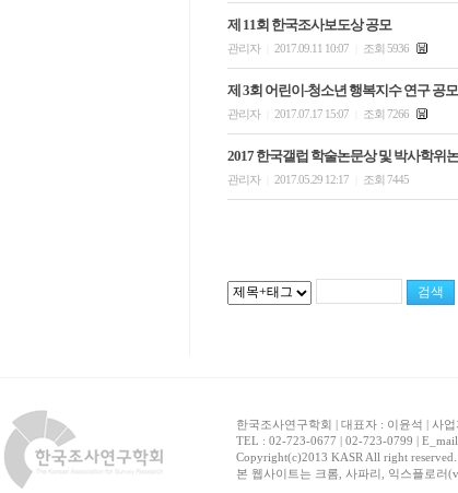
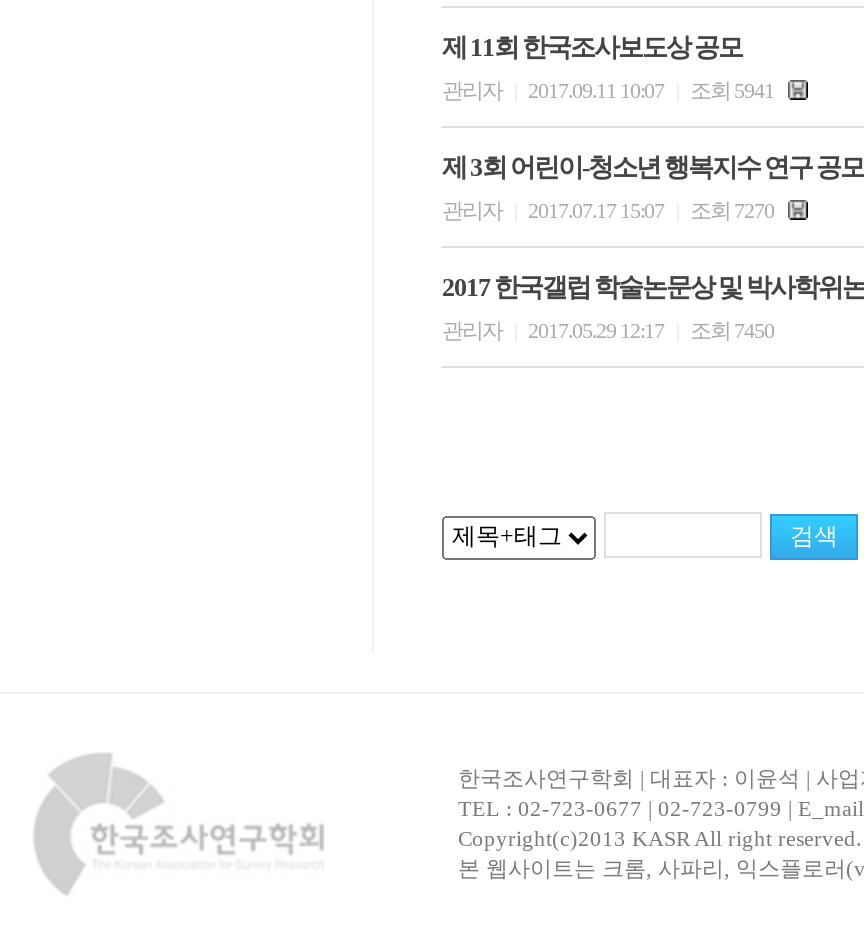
- 관리자 2017.09.11 10:07 조회 5936
+ 관리자 2017.09.11 10:07 조회 5941

- 관리자 2017.07.17 15:07 조회 7266
+ 관리자 2017.07.17 15:07 조회 7270

- 관리자 2017.05.29 12:17 조회 7445
+ 관리자 2017.05.29 12:17 조회 7450
